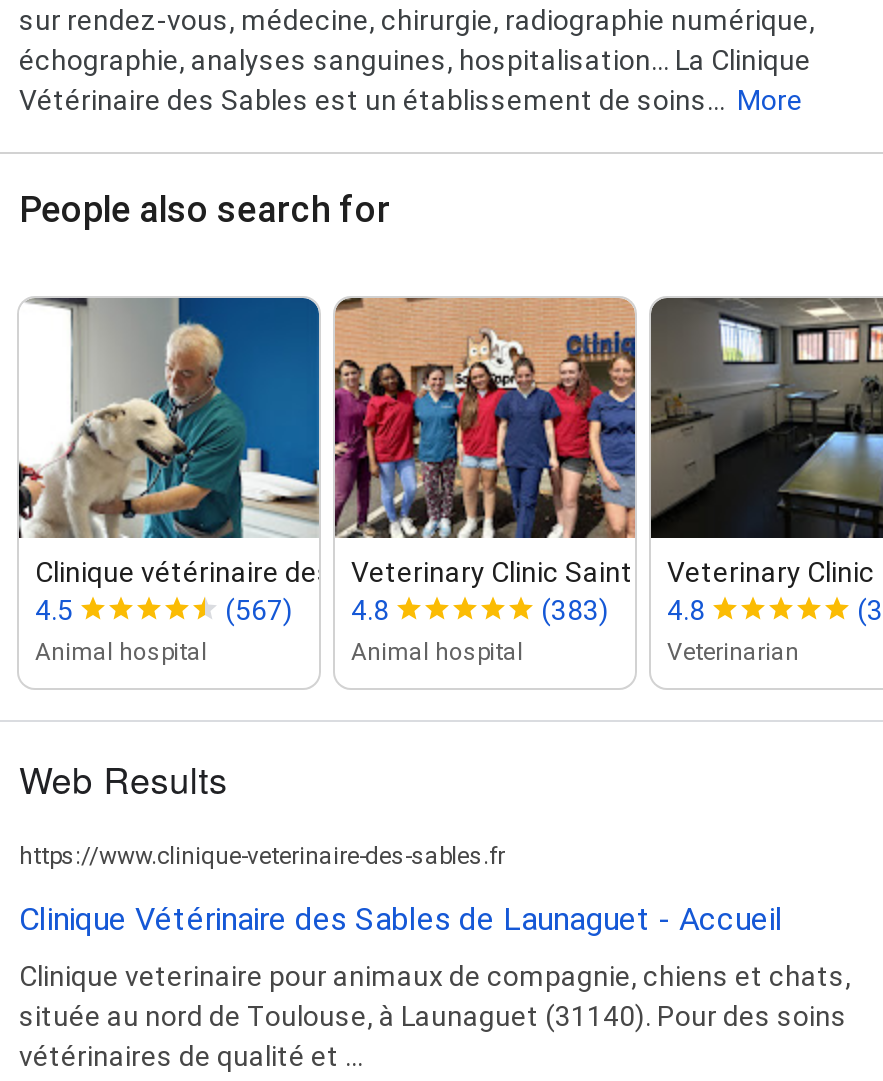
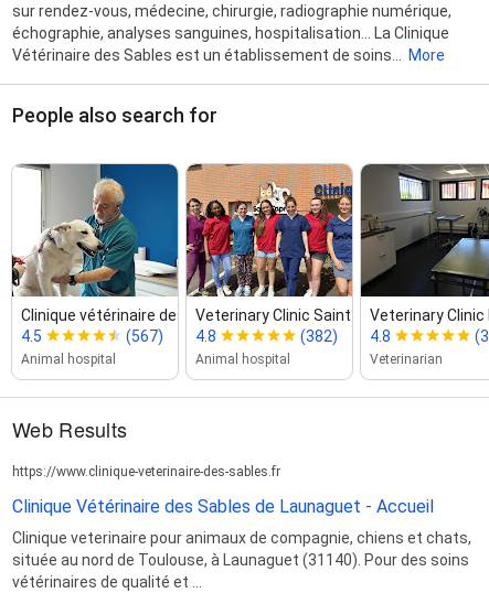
- (383) 4.8
+ (382) 4.8
